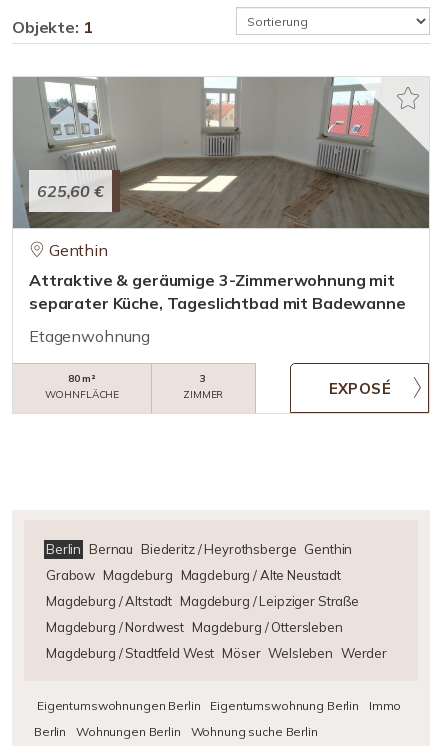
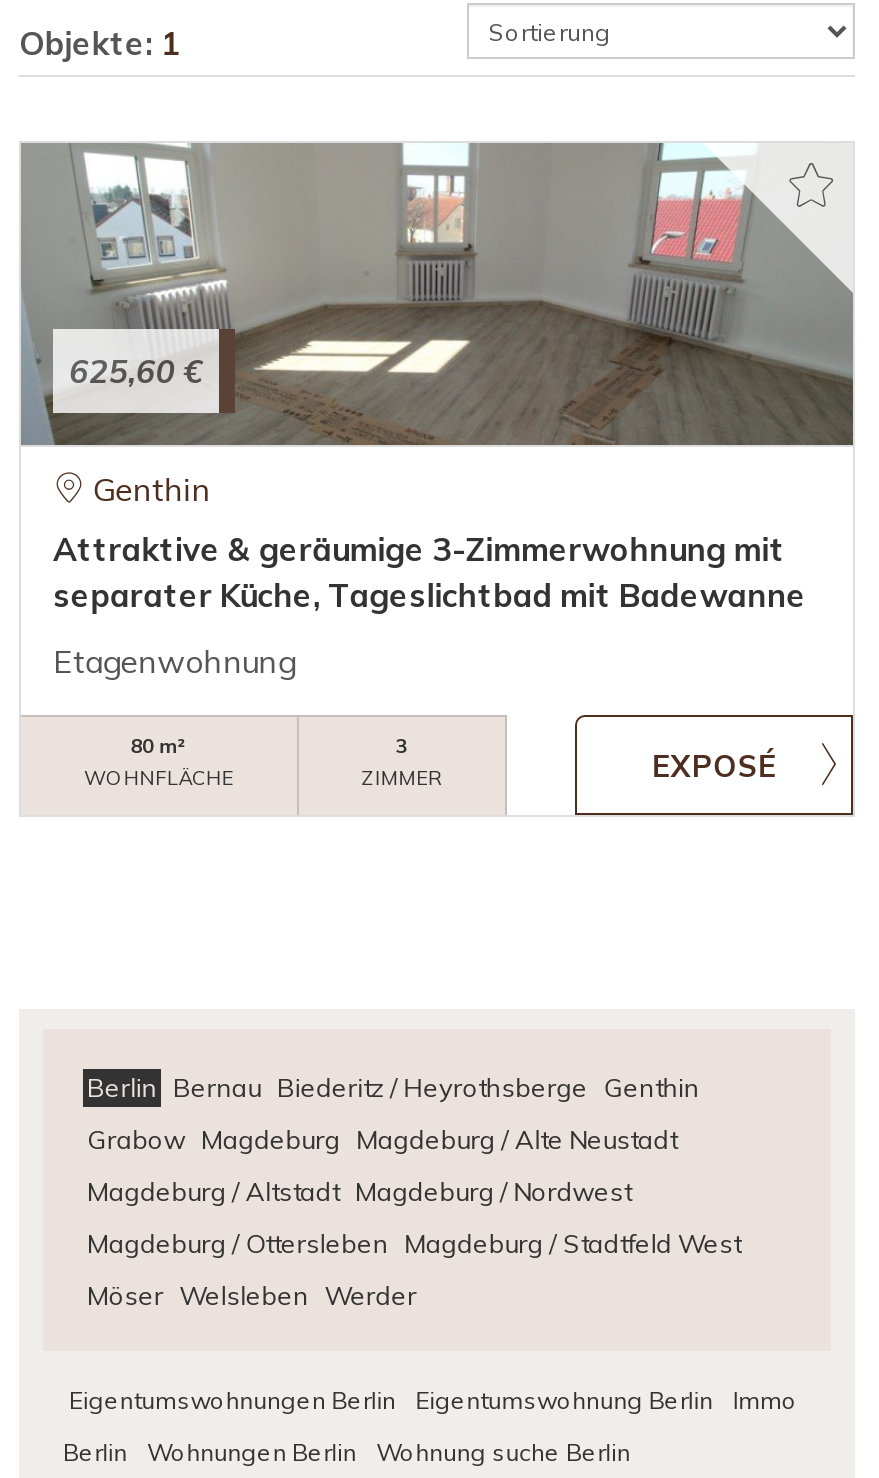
- Magdeburg / Altstadt Magdeburg / Leipziger Straße
+ Magdeburg / Altstadt Magdeburg / Nordwest

- Magdeburg / Nordwest Magdeburg / Ottersleben
+ Magdeburg / Ottersleben Magdeburg / Stadtfeld West

- Magdeburg / Stadtfeld West Möser Welsleben Werder
+ Möser Welsleben Werder
